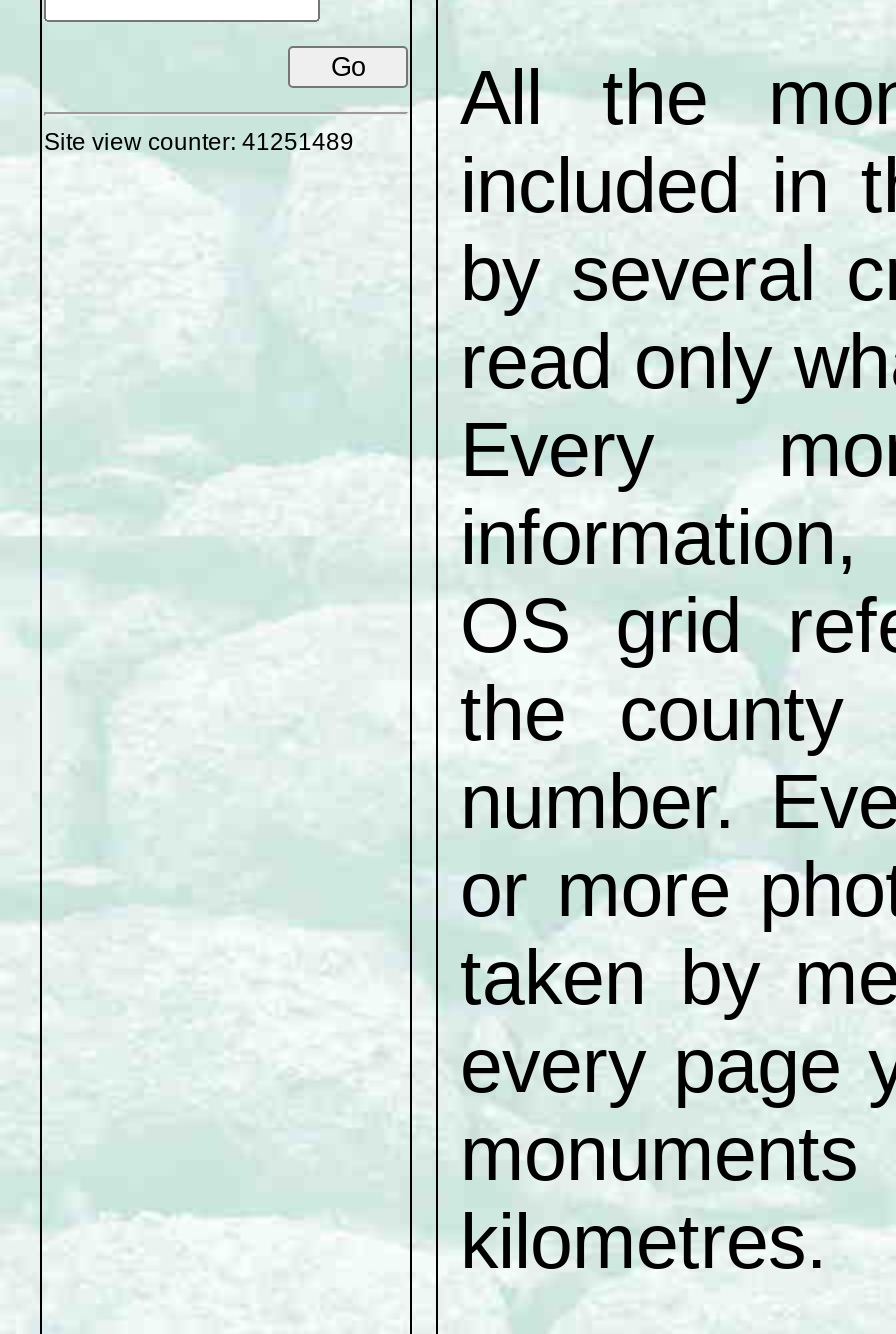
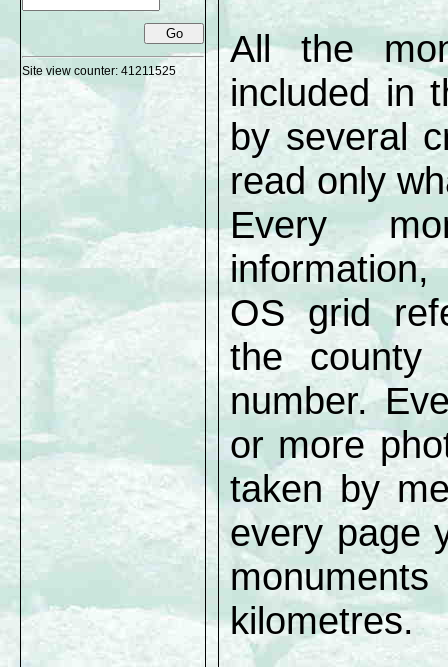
- Site view counter: 41251489
+ Site view counter: 41211525
